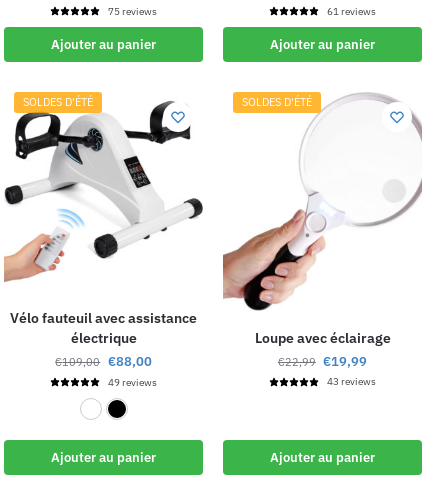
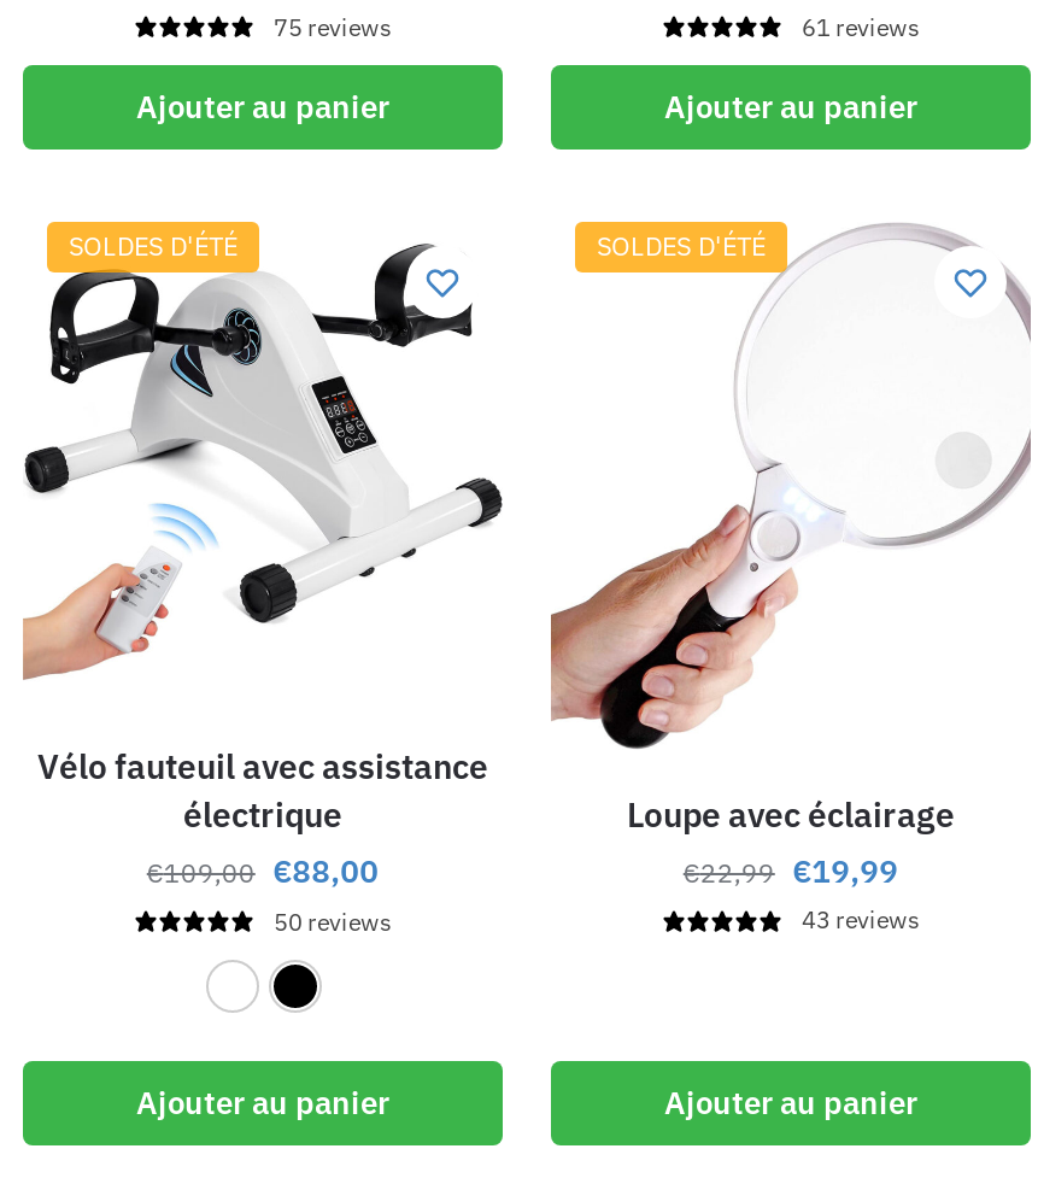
- 49 reviews
+ 50 reviews
